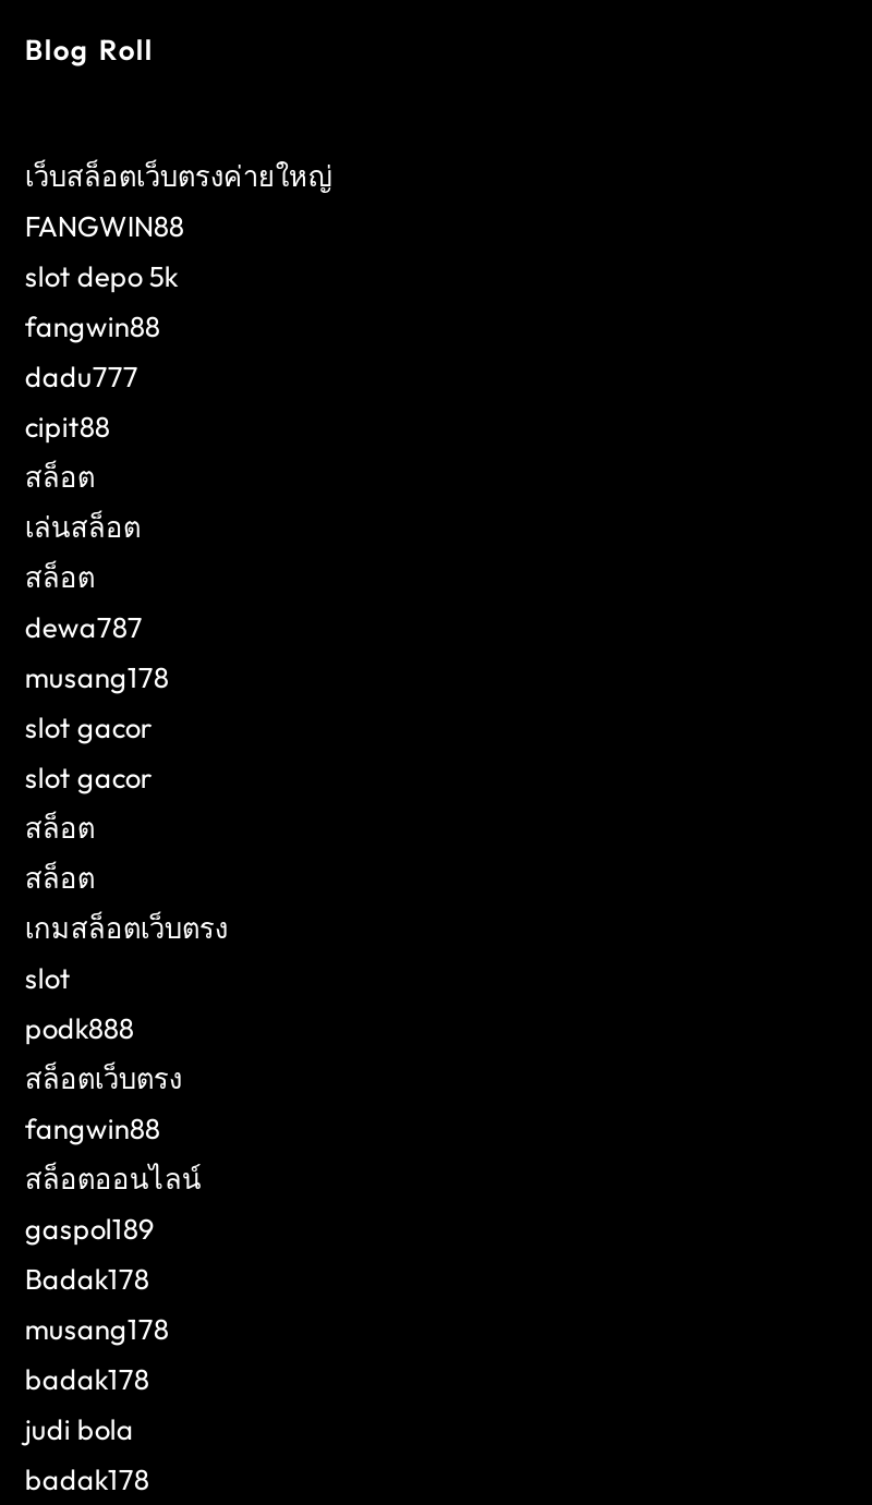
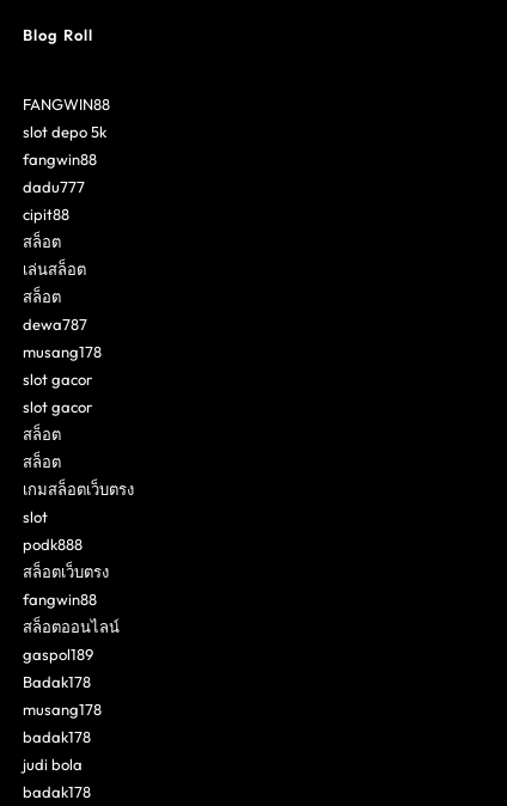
- เว็บสล็อตเว็บตรงค่ายใหญ่
